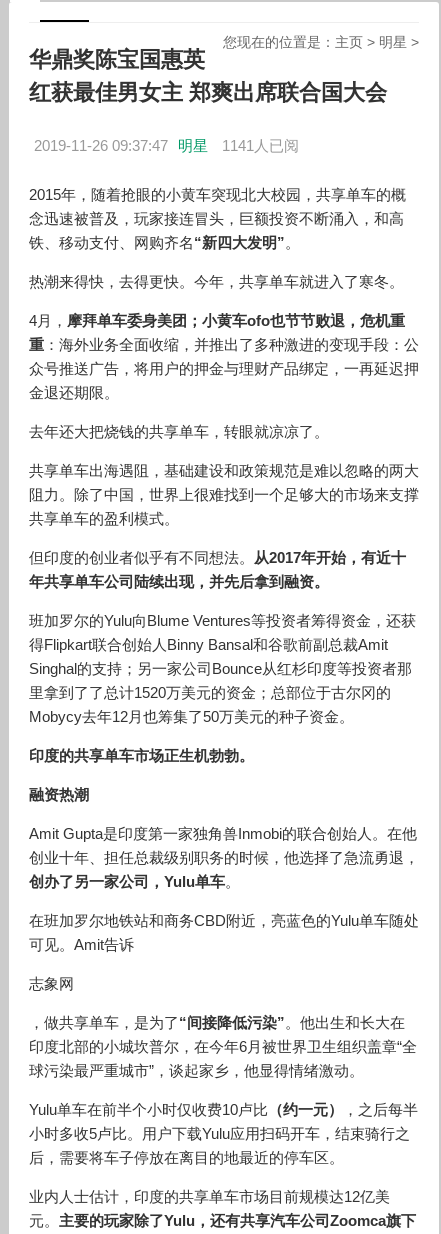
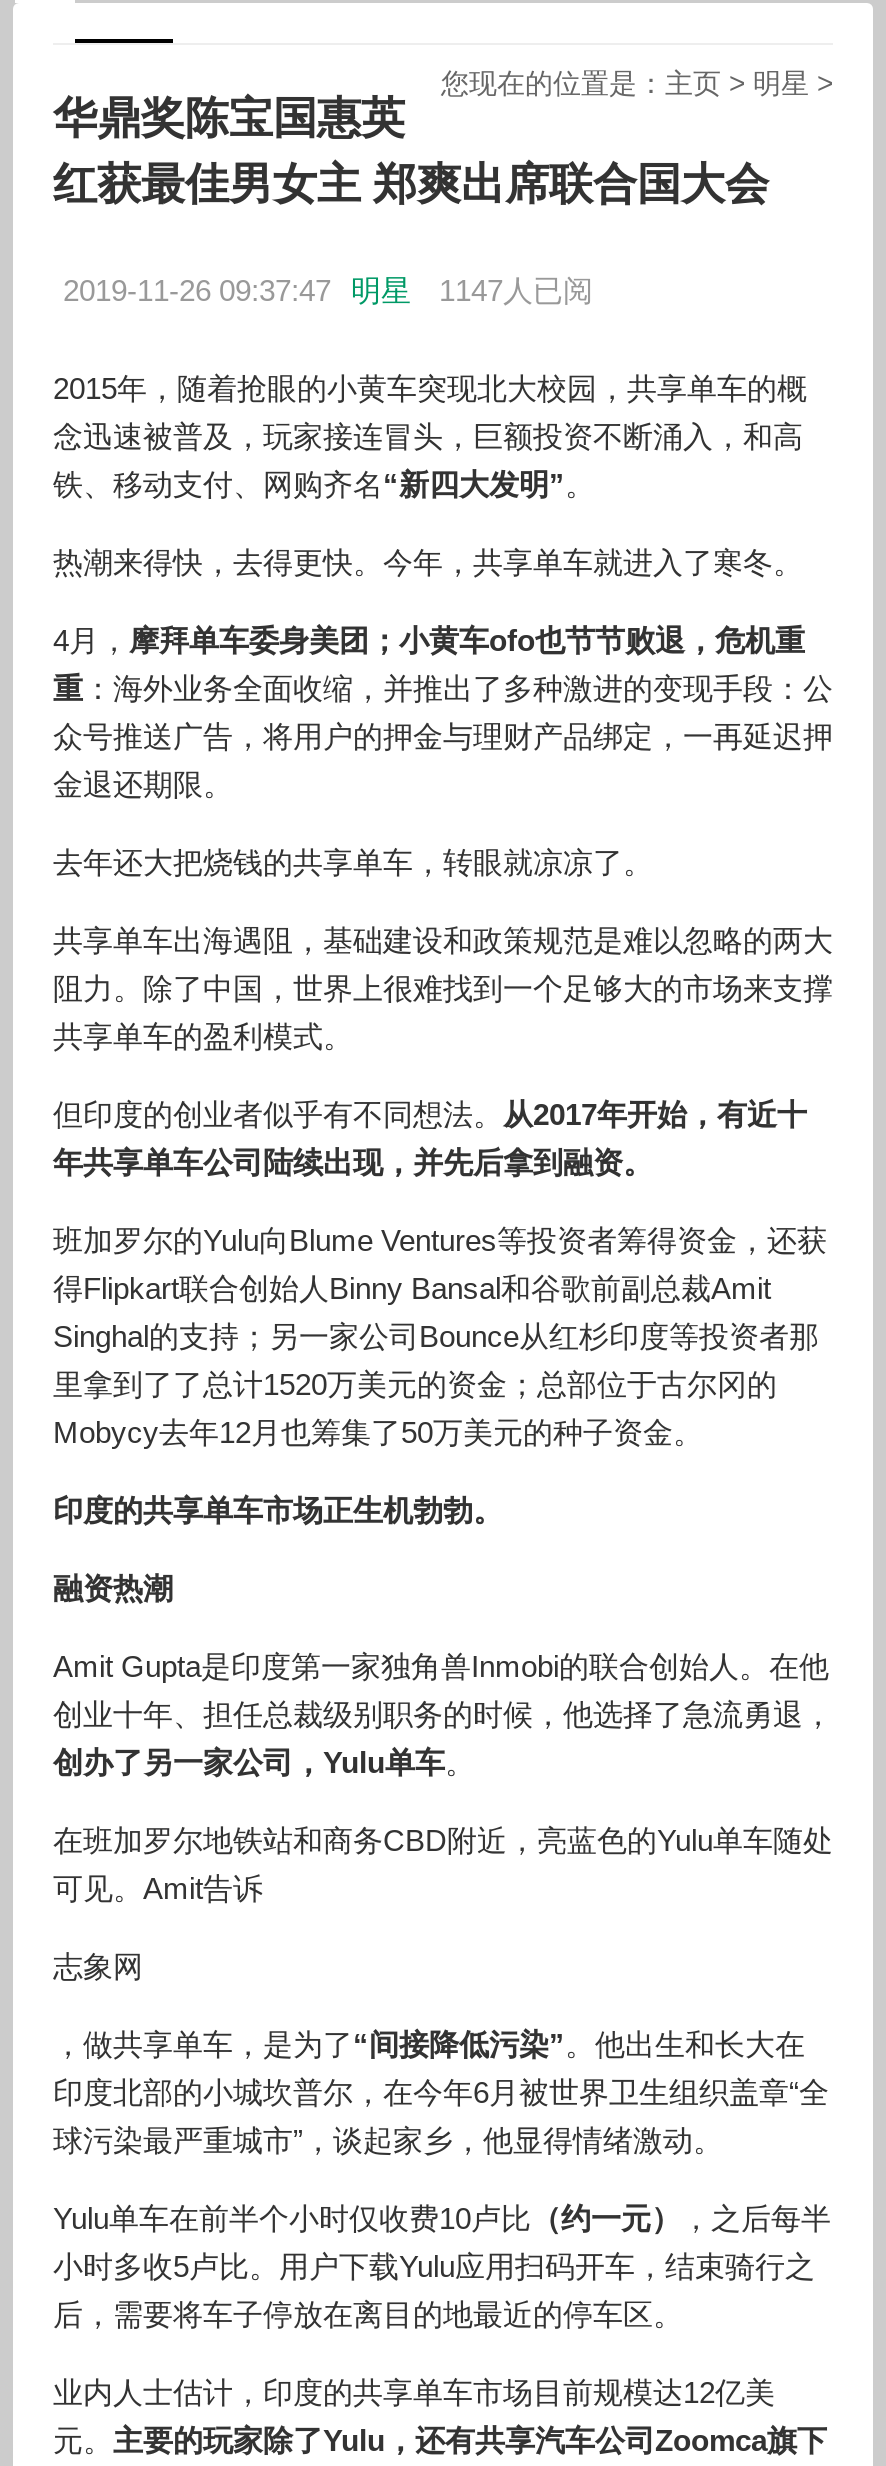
- 2019-11-26 09:37:47 明星 1141人已阅
+ 2019-11-26 09:37:47 明星 1147人已阅
